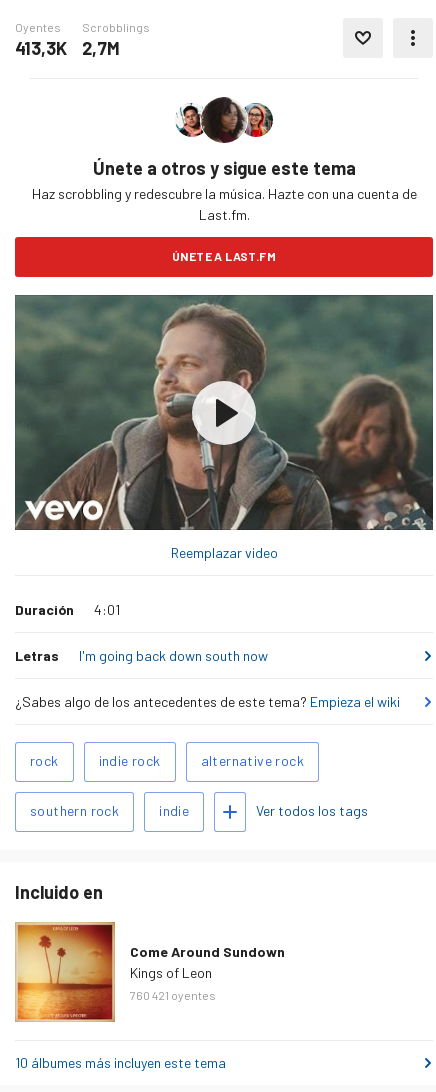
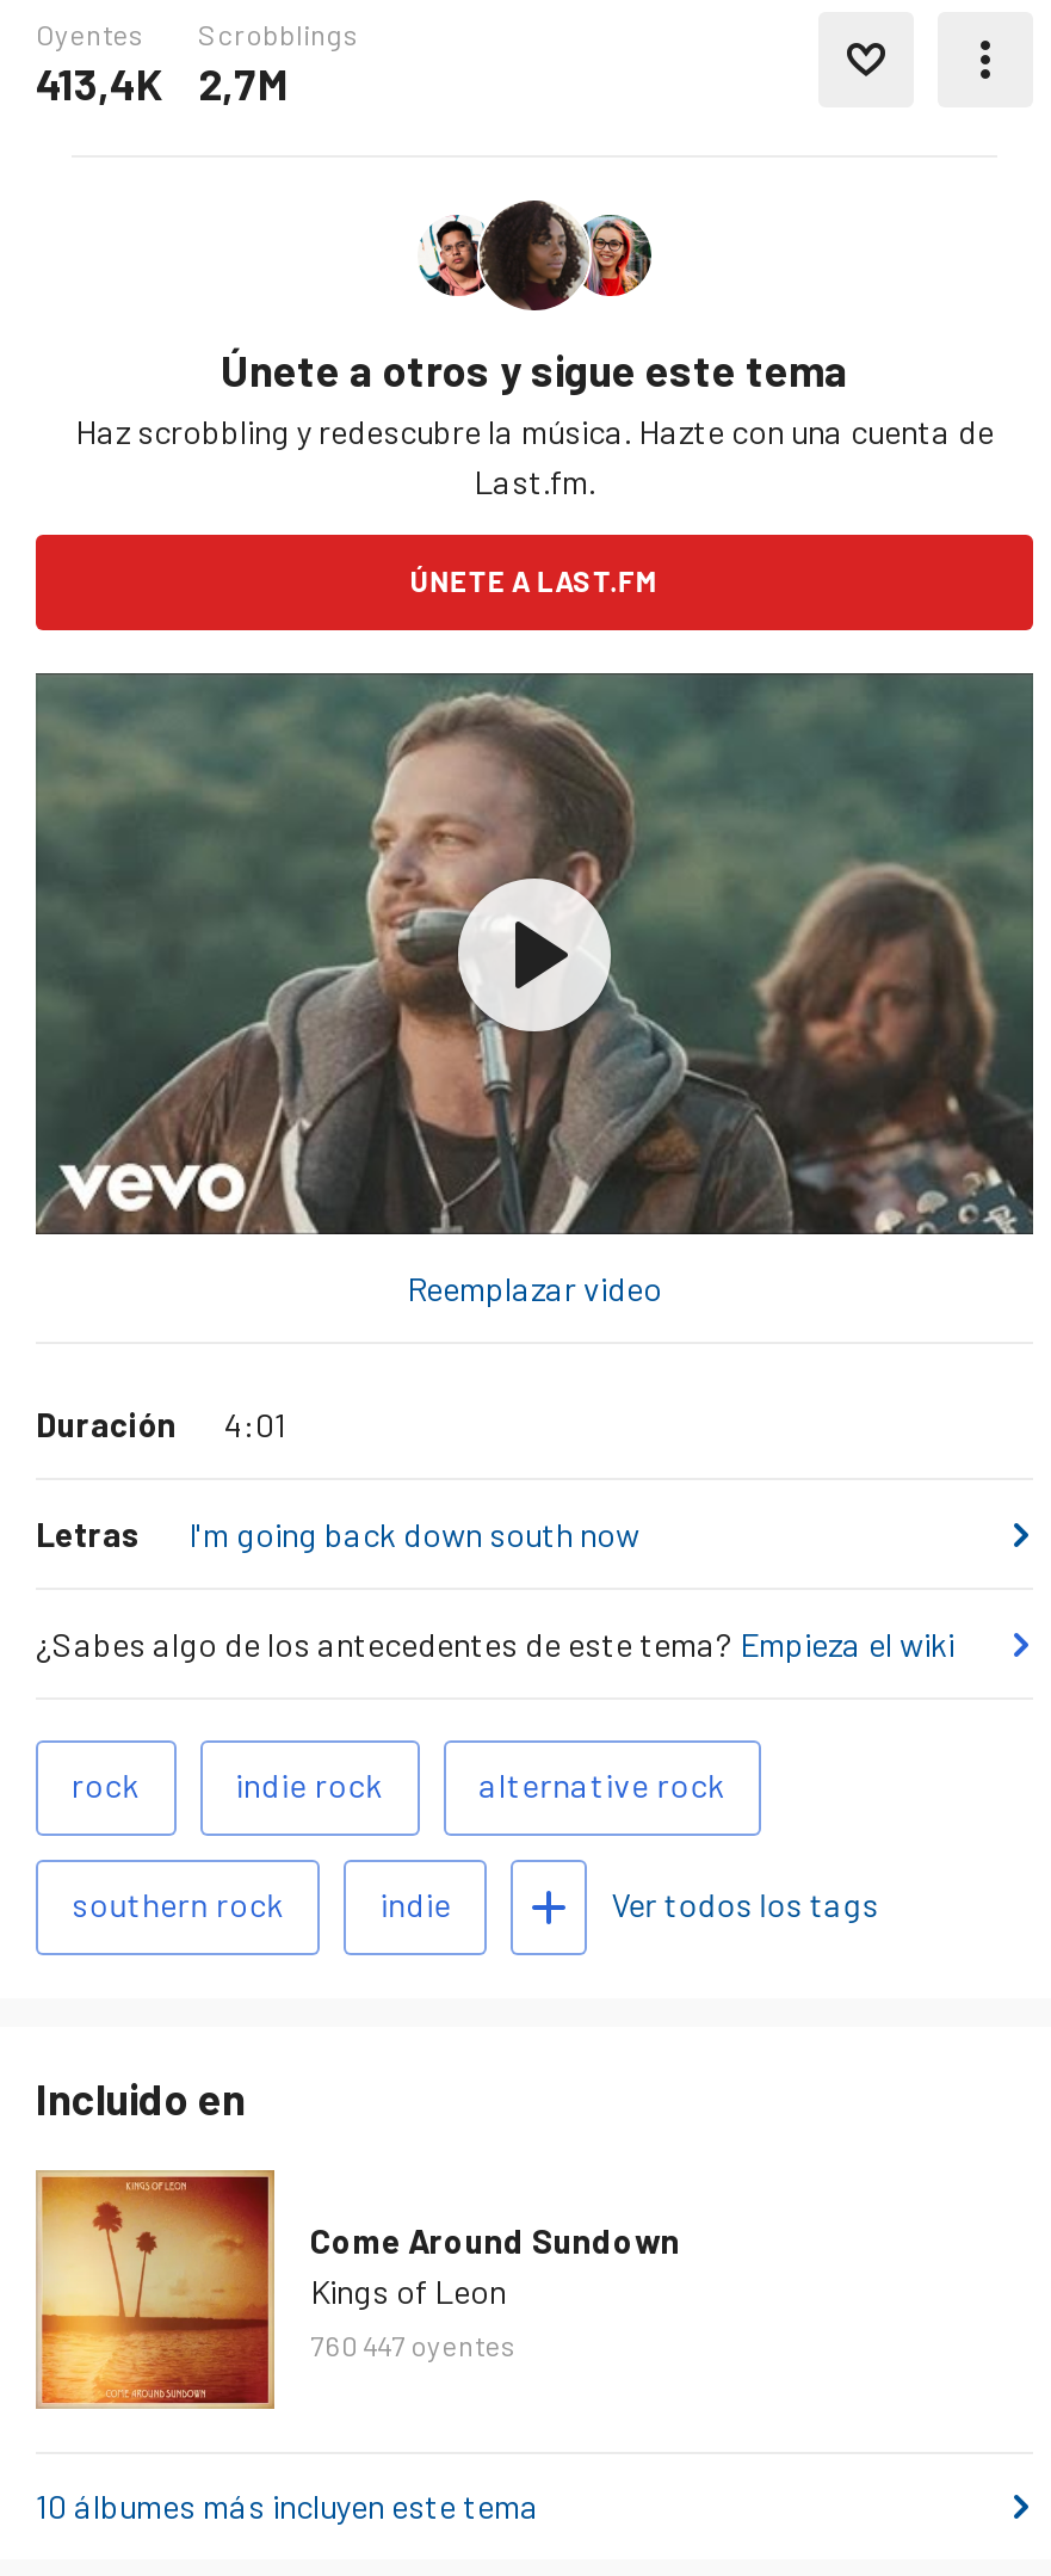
- 413,3K 2,7M
+ 413,4K 2,7M

- 760 421 oyentes
+ 760 447 oyentes
